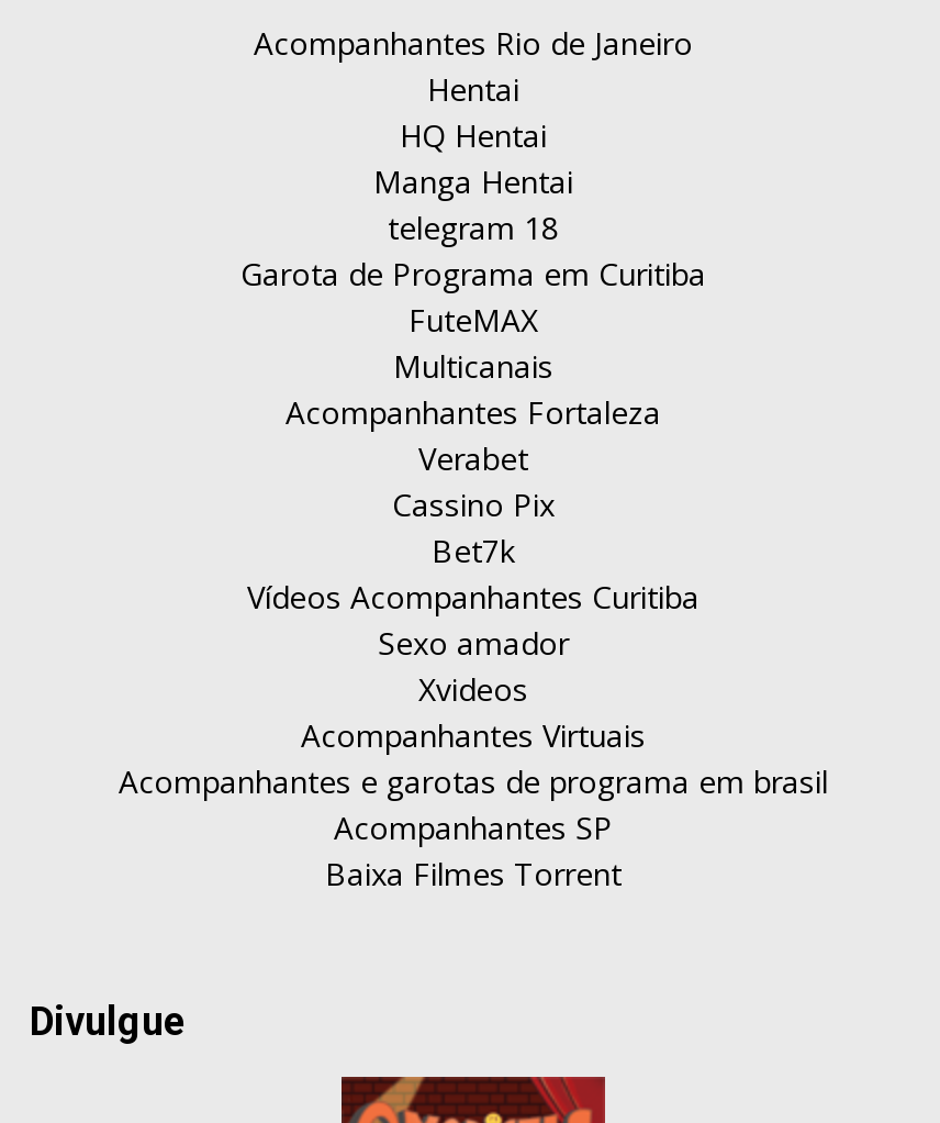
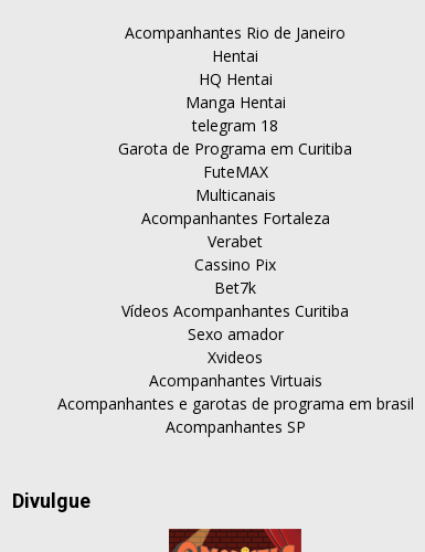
- Baixa Filmes Torrent
